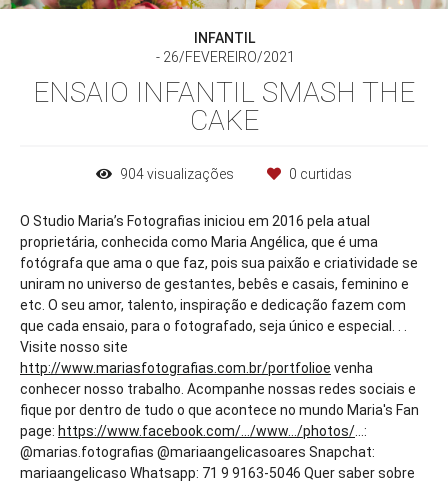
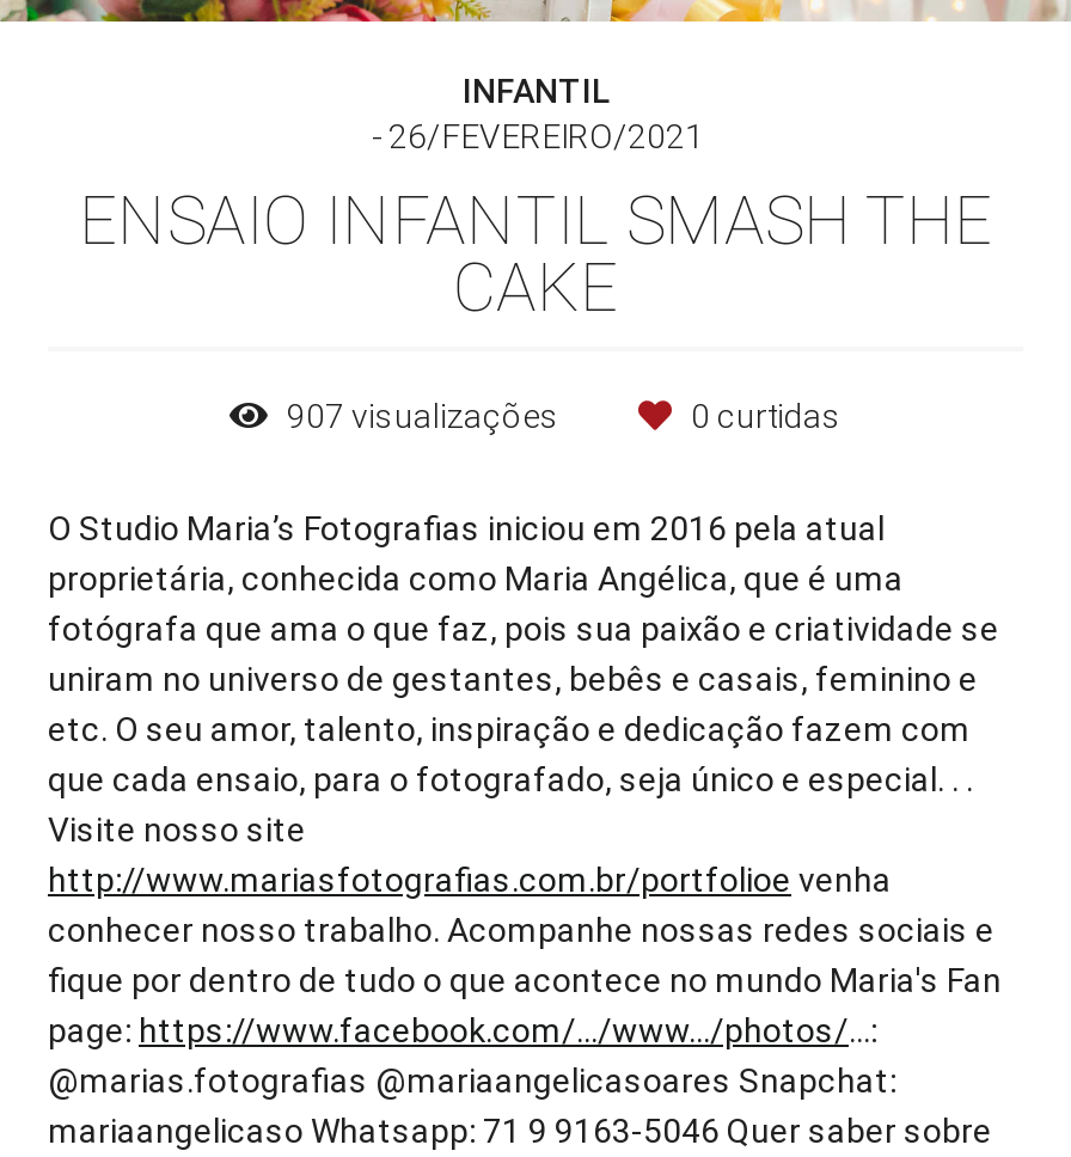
- 904 visualizações
+ 907 visualizações
